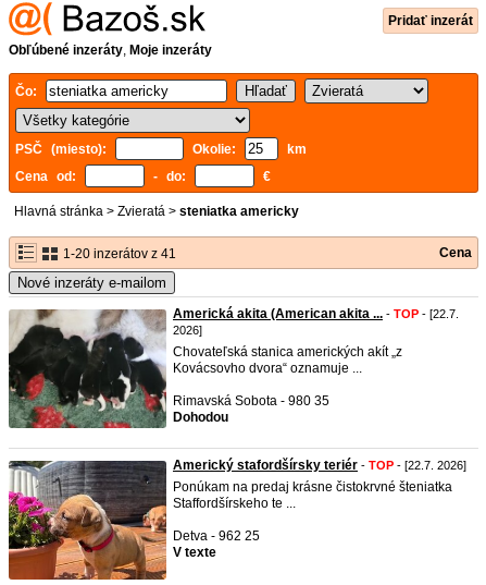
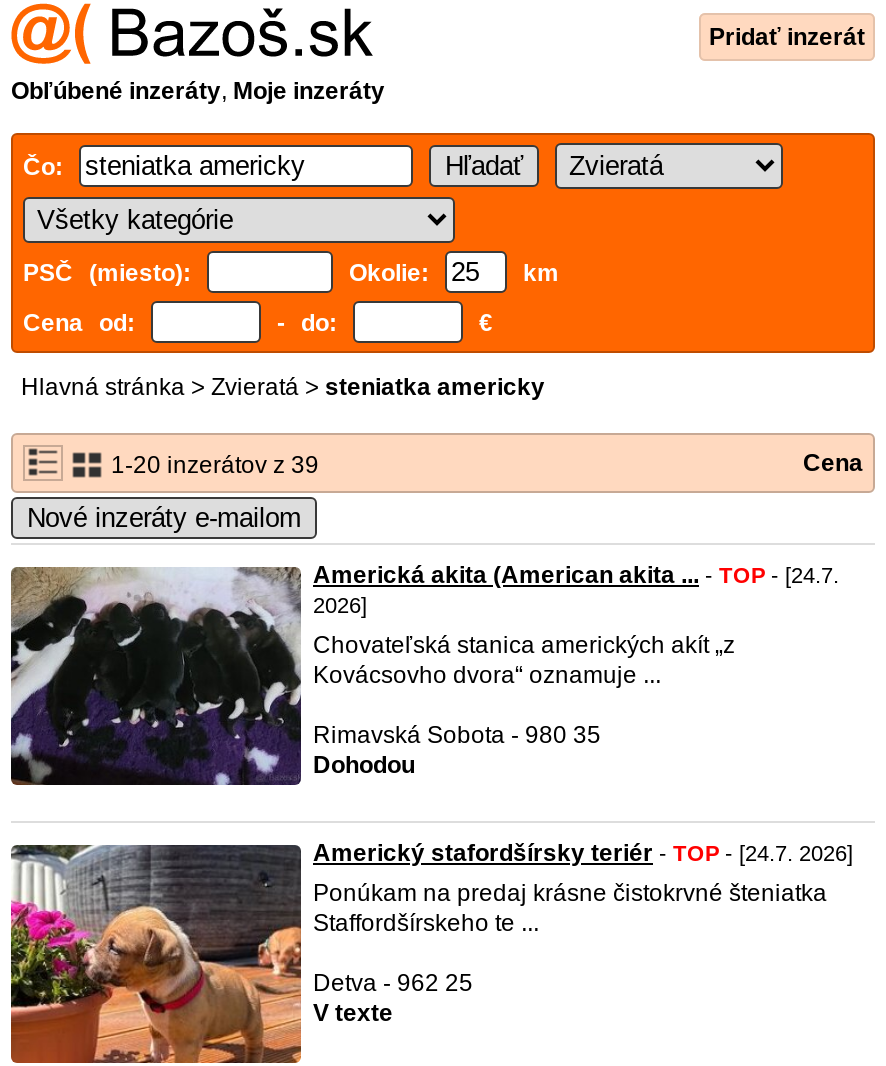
- 1-20 inzerátov z 41
+ 1-20 inzerátov z 39

- [image]
- Americká akita (American akita ... - TOP - [22.7.
+ [image]
+ Americká akita (American akita ... - TOP - [24.7.

- Americký stafordšírsky teriér - TOP - [22.7. 2026]
+ Americký stafordšírsky teriér - TOP - [24.7. 2026]
